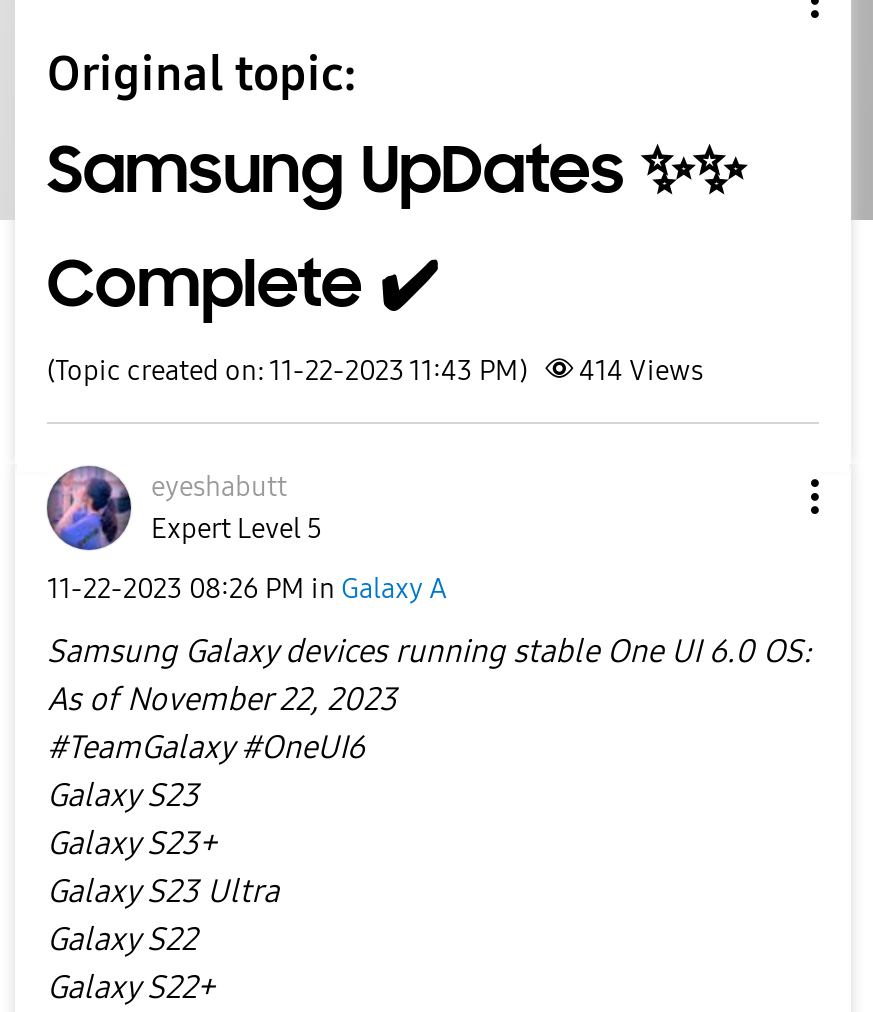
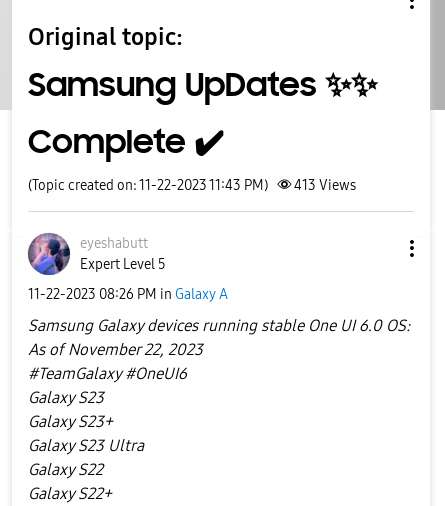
- (Topic created on: 11-22-2023 11:43 PM) 414 Views
+ (Topic created on: 11-22-2023 11:43 PM) 413 Views
